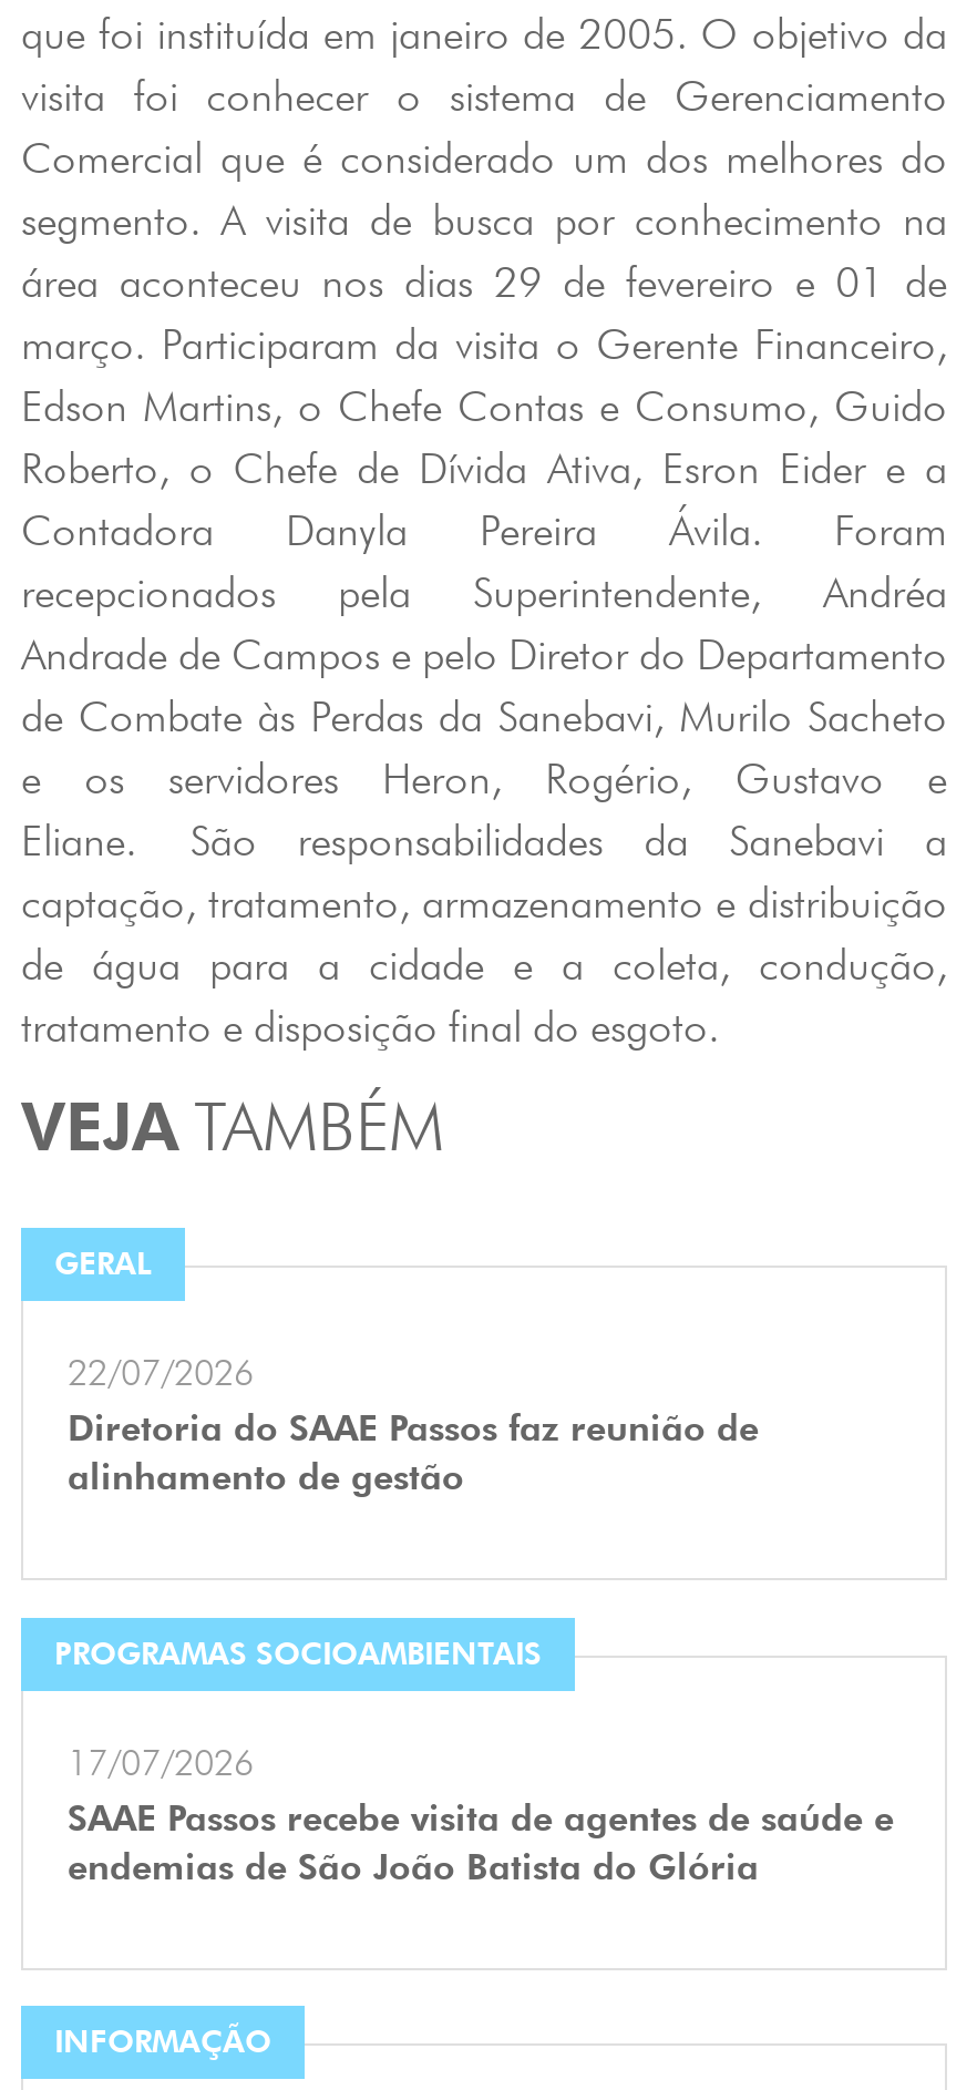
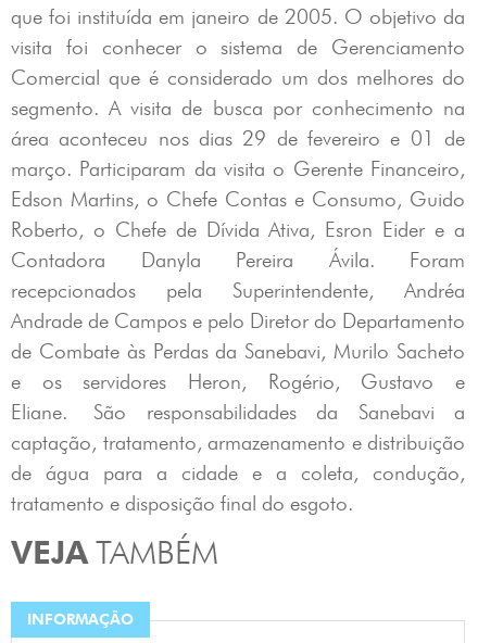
- GERAL
- 22/07/2026
- Diretoria do SAAE Passos faz reunião de
- alinhamento de gestão

- PROGRAMAS SOCIOAMBIENTAIS
- 17/07/2026
- SAAE Passos recebe visita de agentes de saúde e
- endemias de São João Batista do Glória
